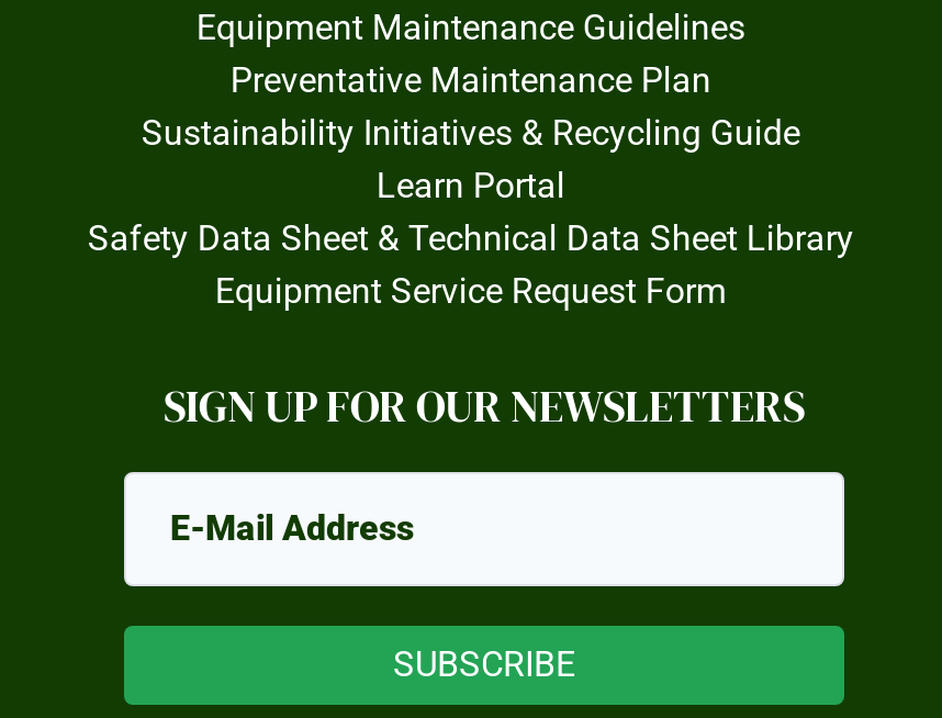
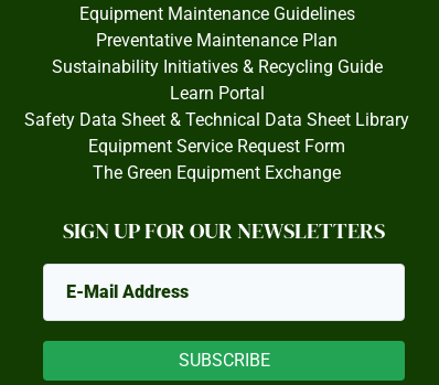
+ The Green Equipment Exchange
